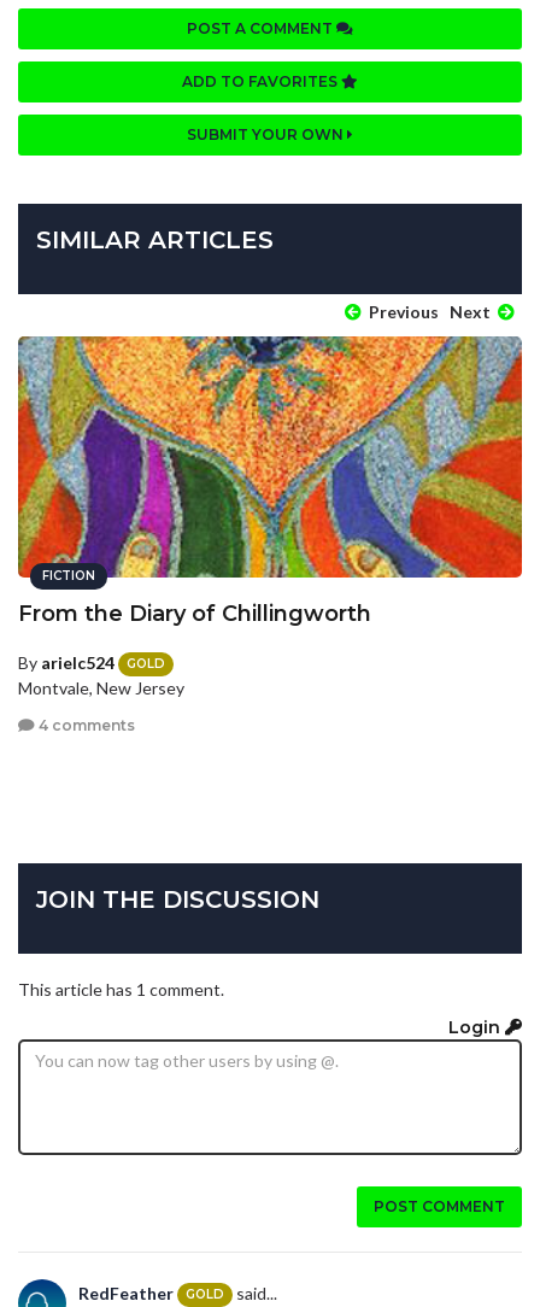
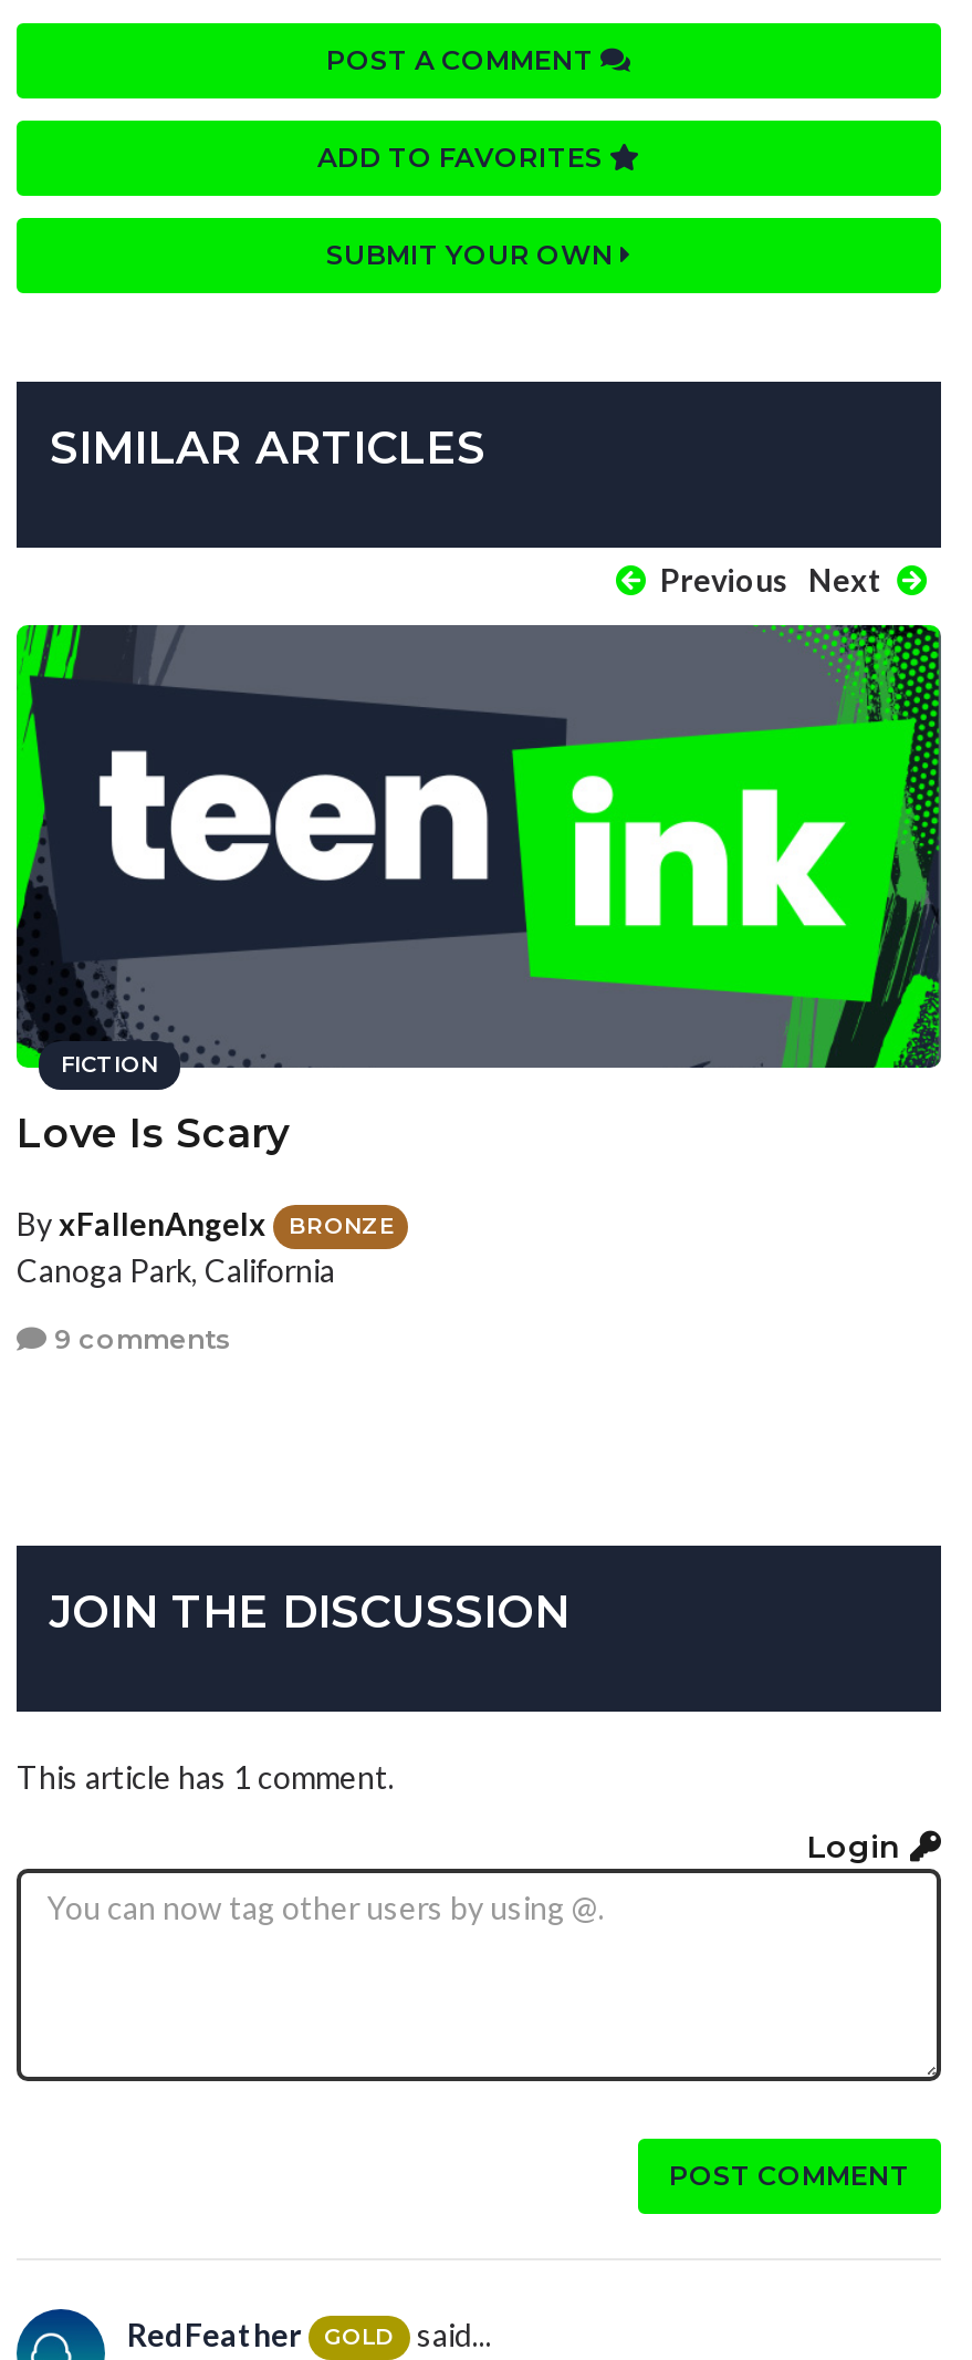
- [image]
- From the Diary of Chillingworth
+ [image]
+ Love Is Scary

- By arielc524
- GOLD
- Montvale, New Jersey
+ By xFallenAngelx
+ BRONZE
+ Canoga Park, California

- 4 comments
+ 9 comments
